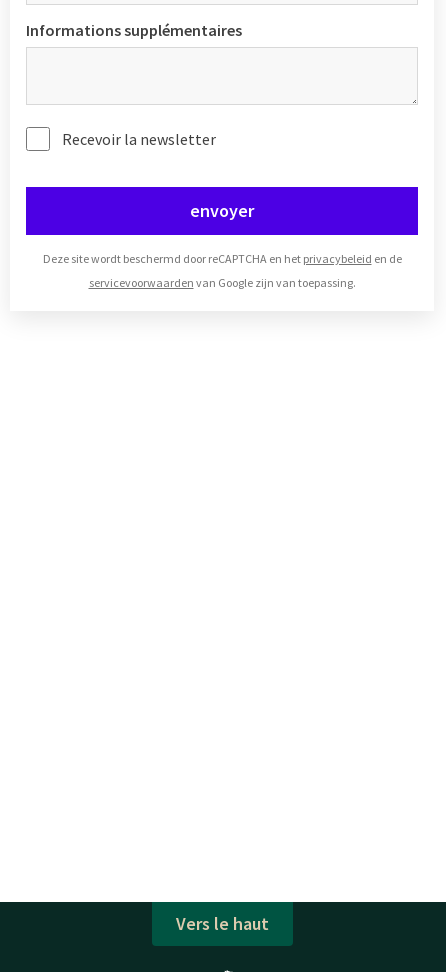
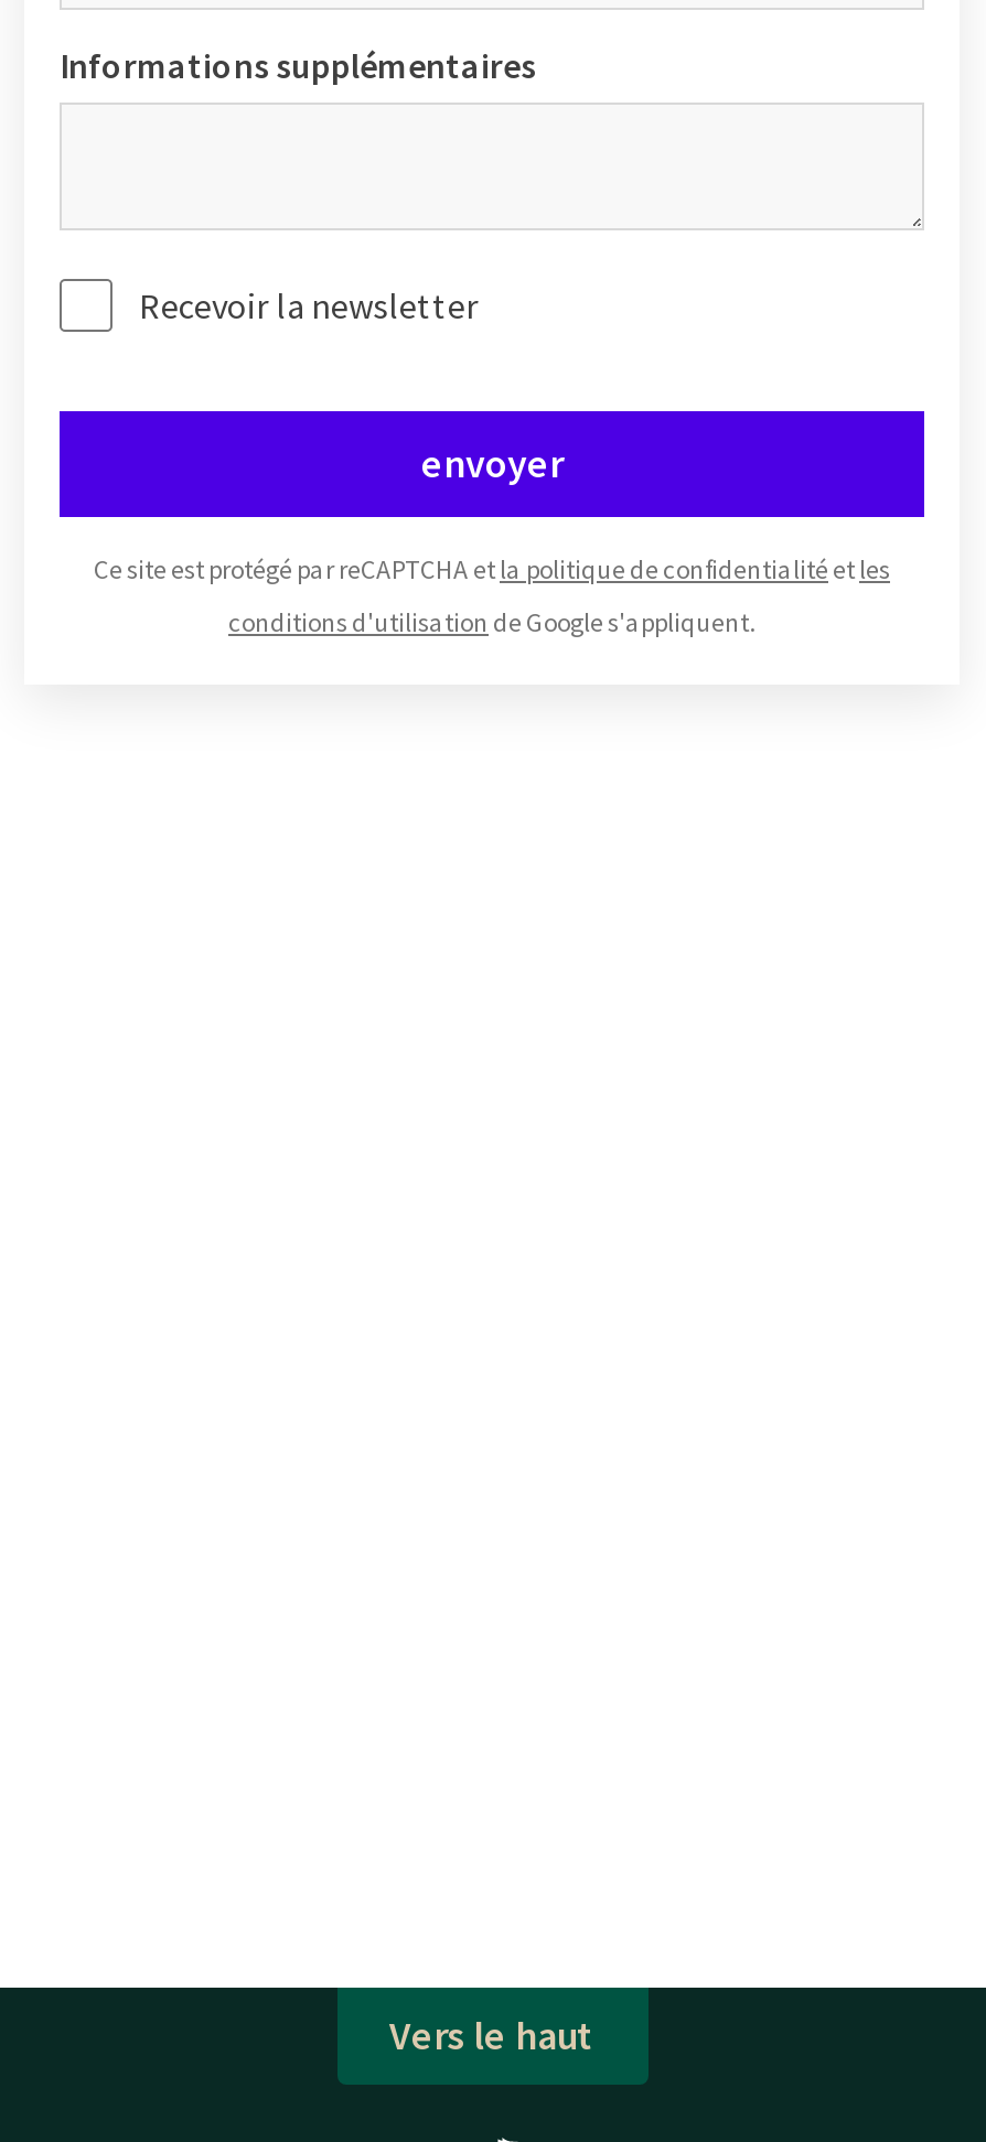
- Deze site wordt beschermd door reCAPTCHA en het privacybeleid en de
+ Ce site est protégé par reCAPTCHA et la politique de confidentialité et les

- servicevoorwaarden van Google zijn van toepassing.
+ conditions d'utilisation de Google s'appliquent.
